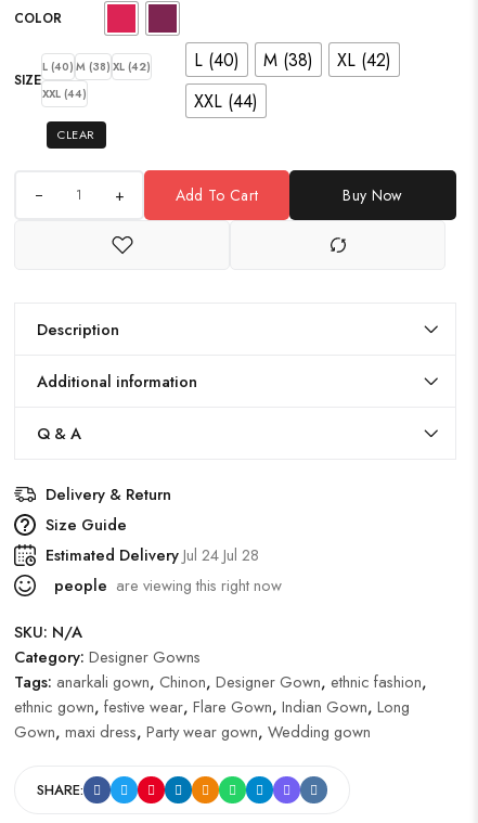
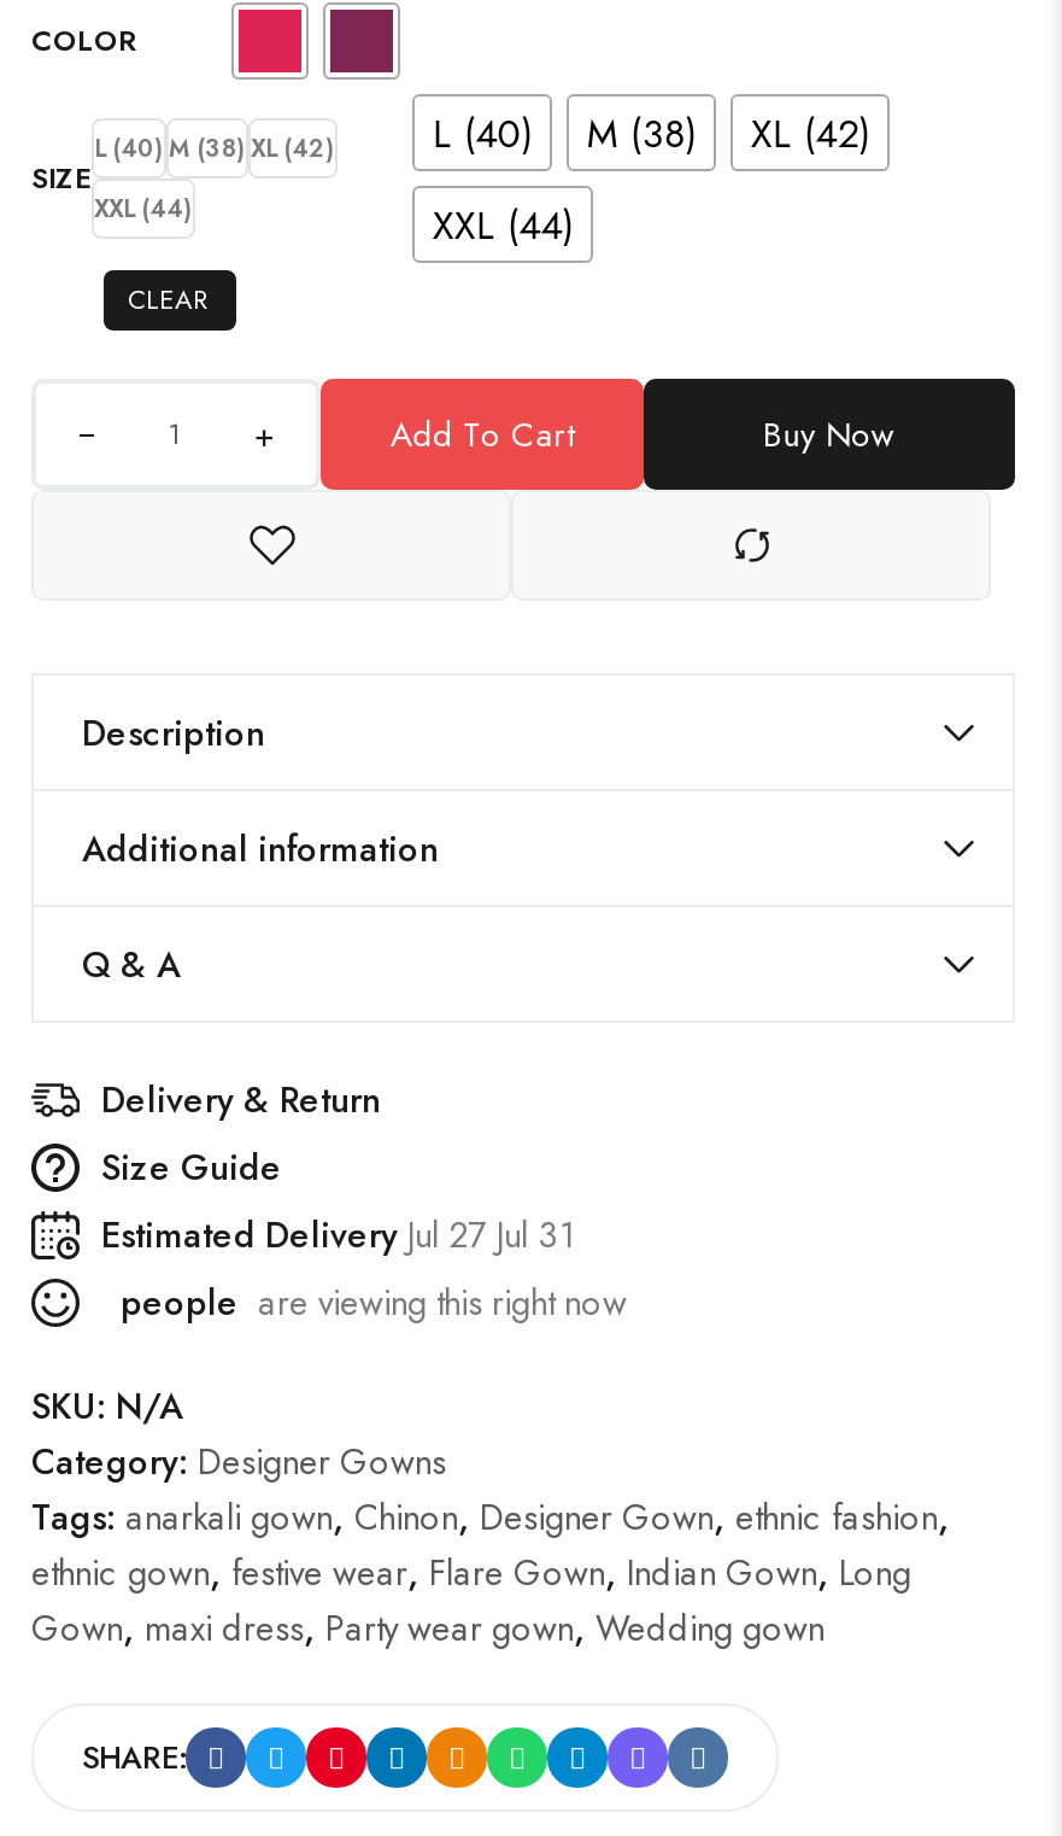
- Estimated Delivery Jul 24 Jul 28
+ Estimated Delivery Jul 27 Jul 31
